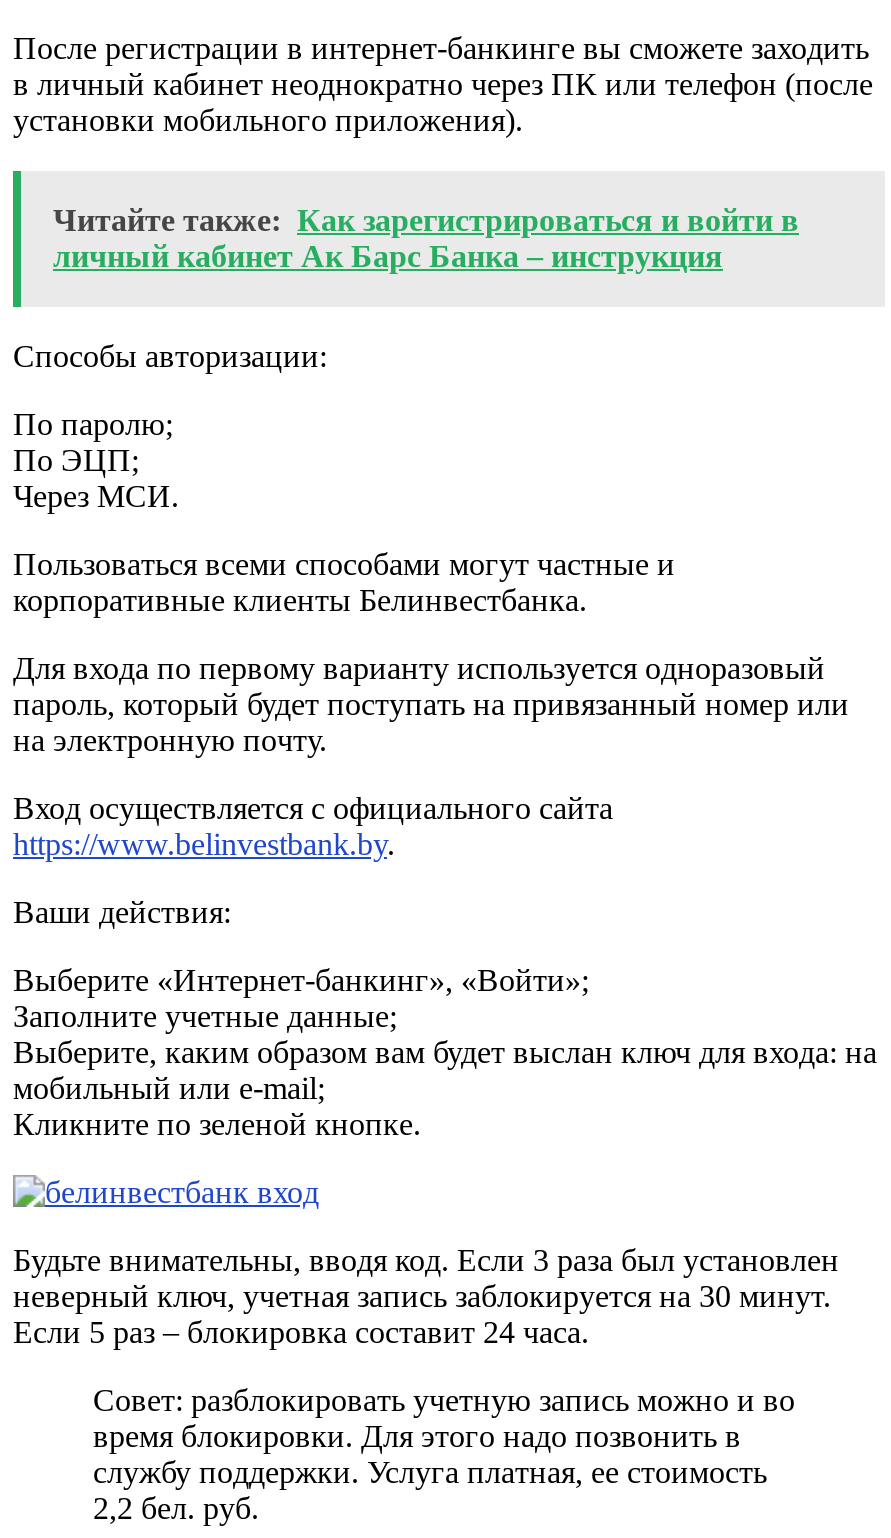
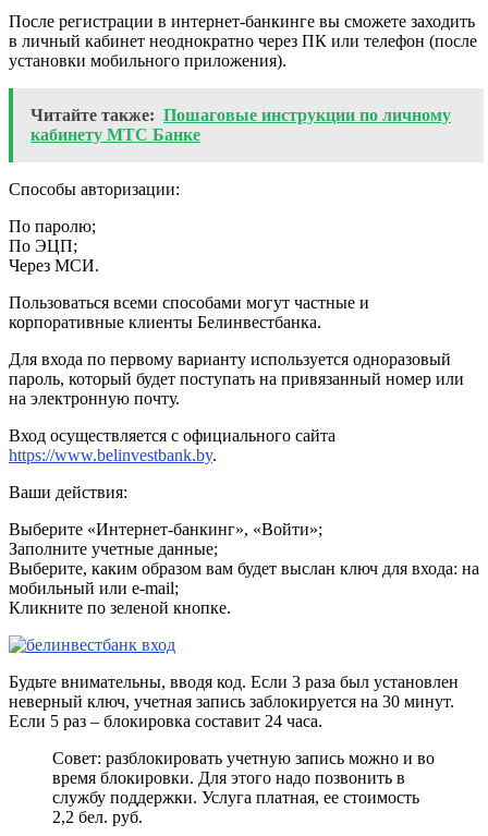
- Читайте также: Как зарегистрироваться и войти в
- личный кабинет Ак Барс Банка – инструкция
+ Читайте также: Пошаговые инструкции по личному
+ кабинету МТС Банке
